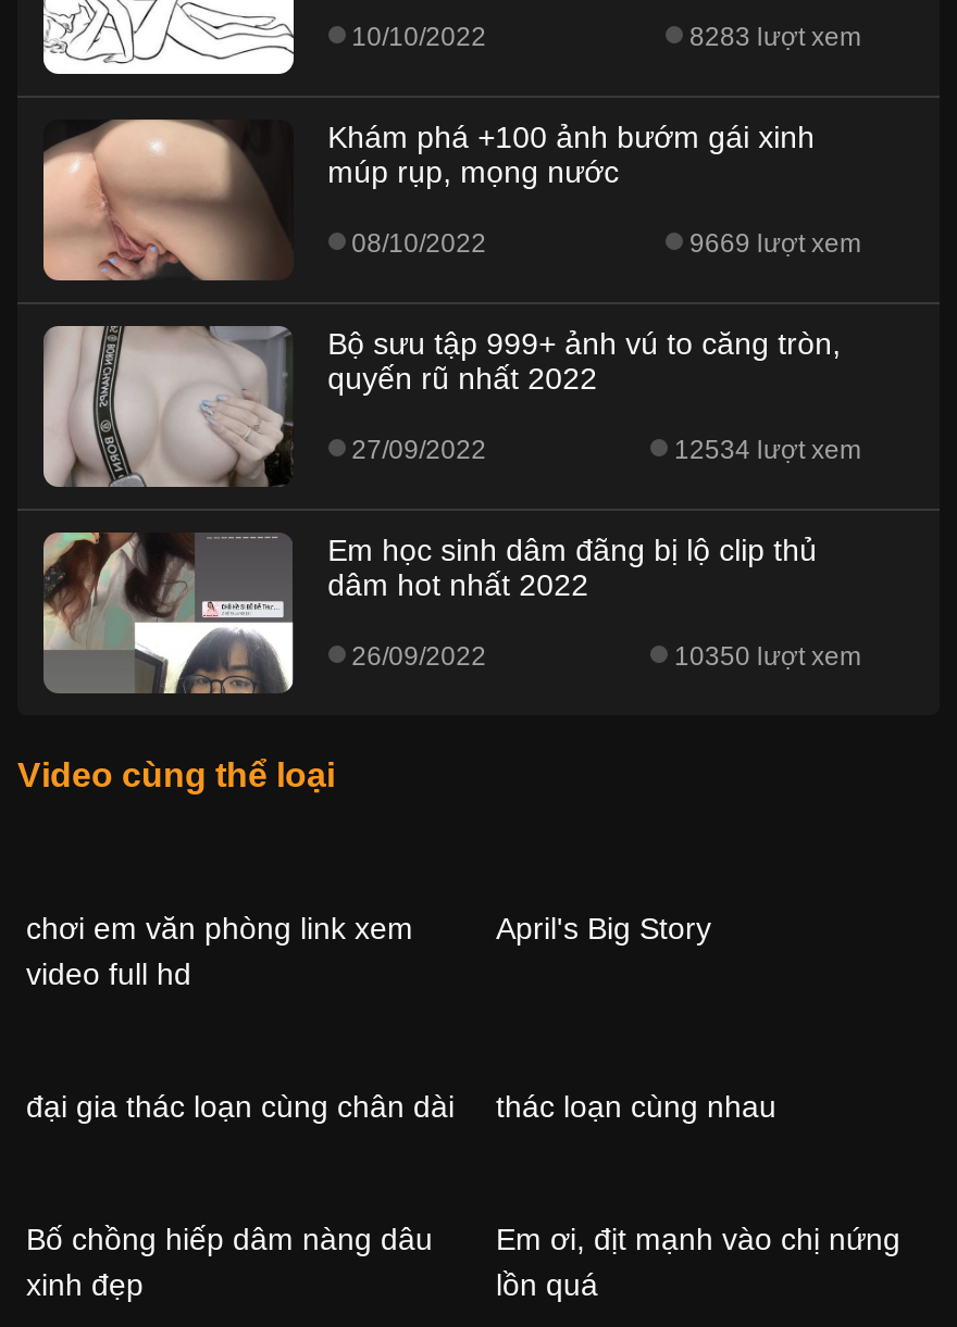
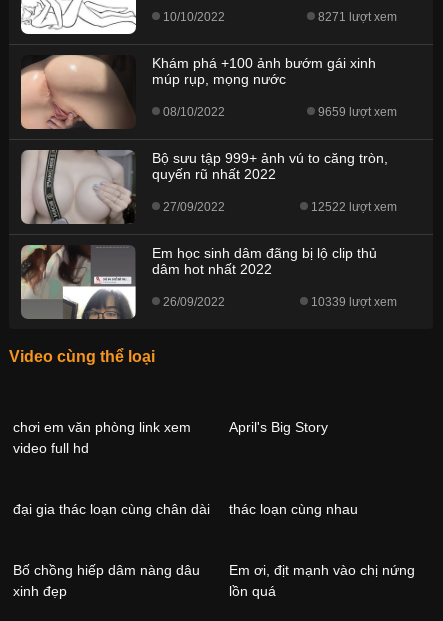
- 8283 lượt xem
+ 8271 lượt xem

- 9669 lượt xem
+ 9659 lượt xem

- 12534 lượt xem
+ 12522 lượt xem

- 10350 lượt xem
+ 10339 lượt xem
